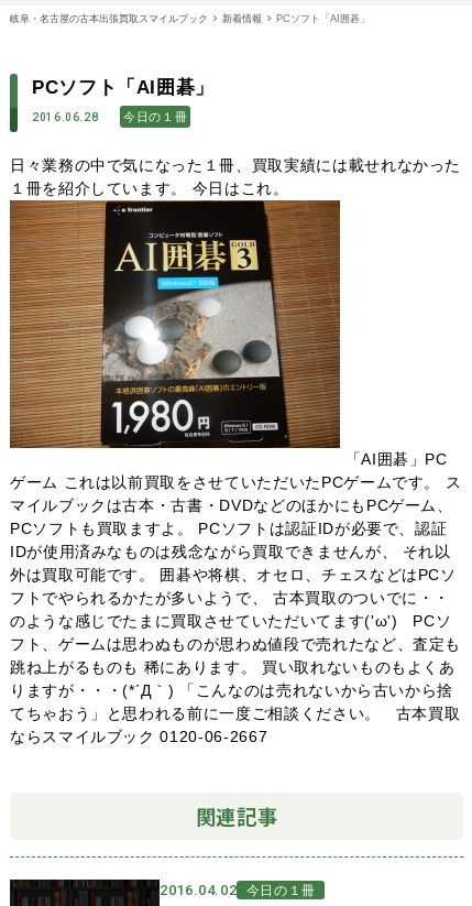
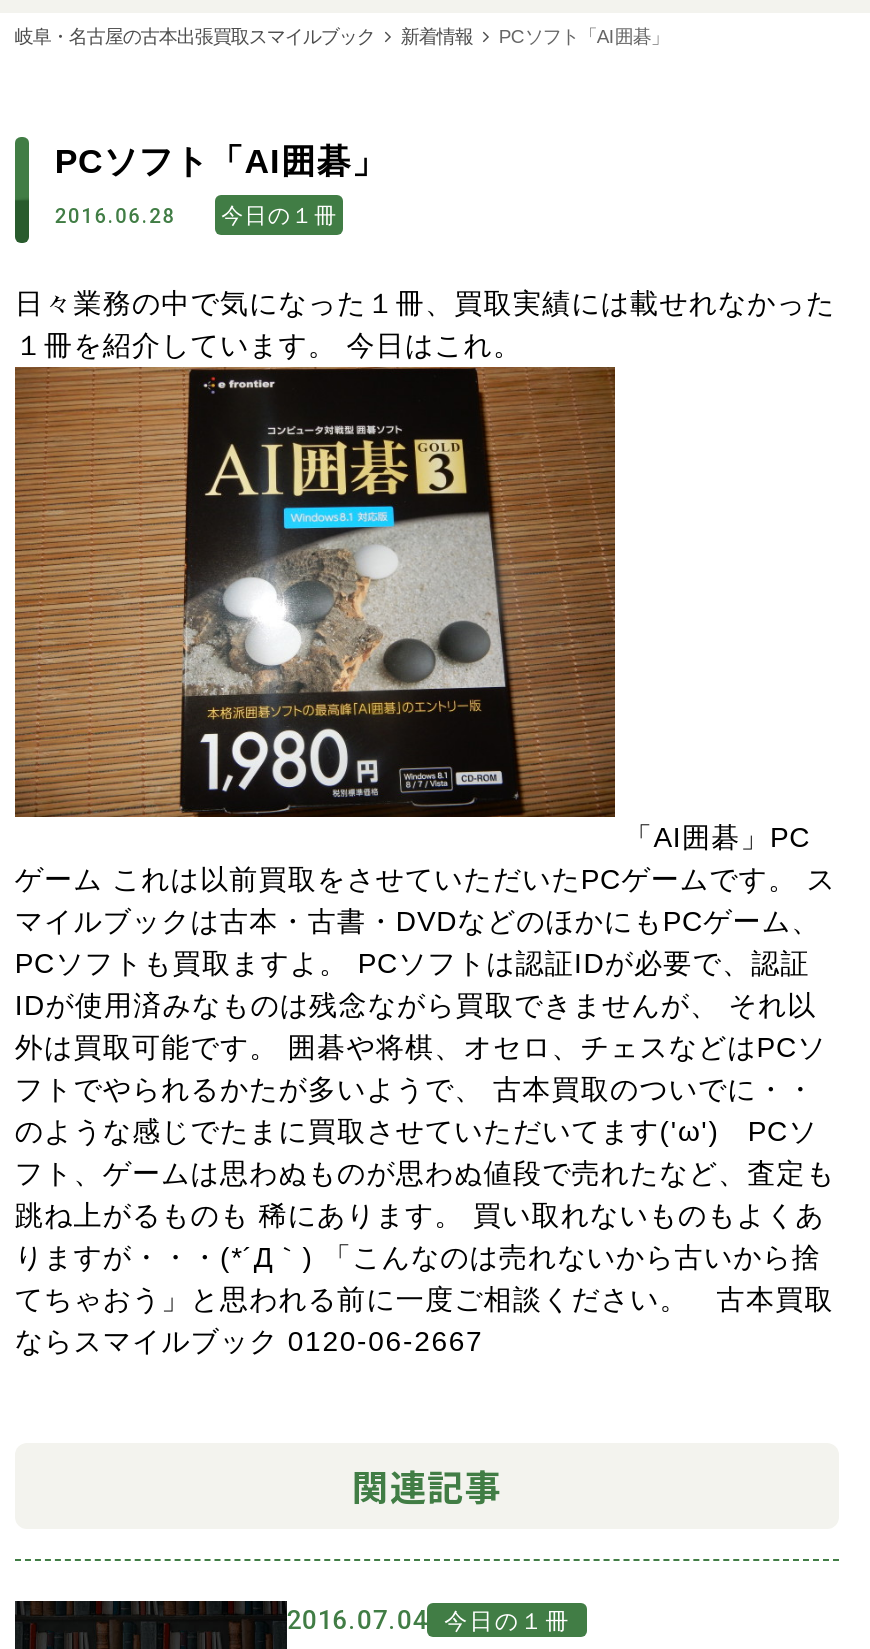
- 2016.04.02 今日の１冊
+ 2016.07.04 今日の１冊
